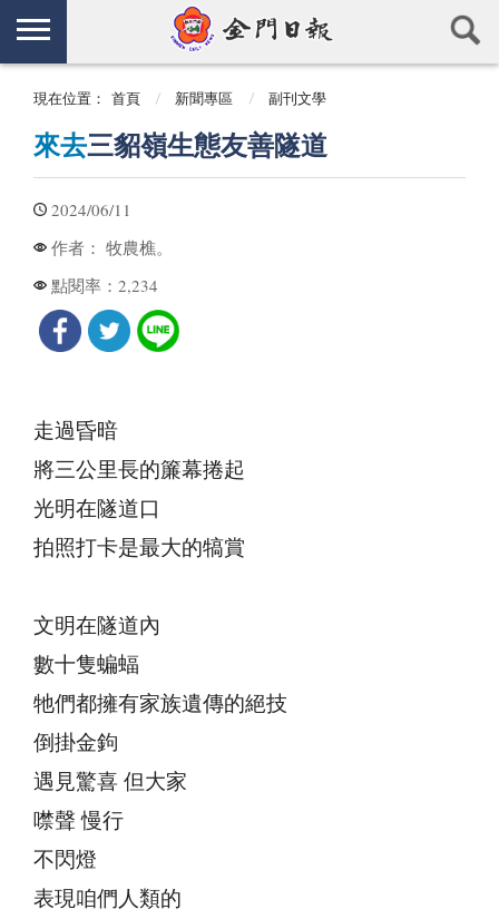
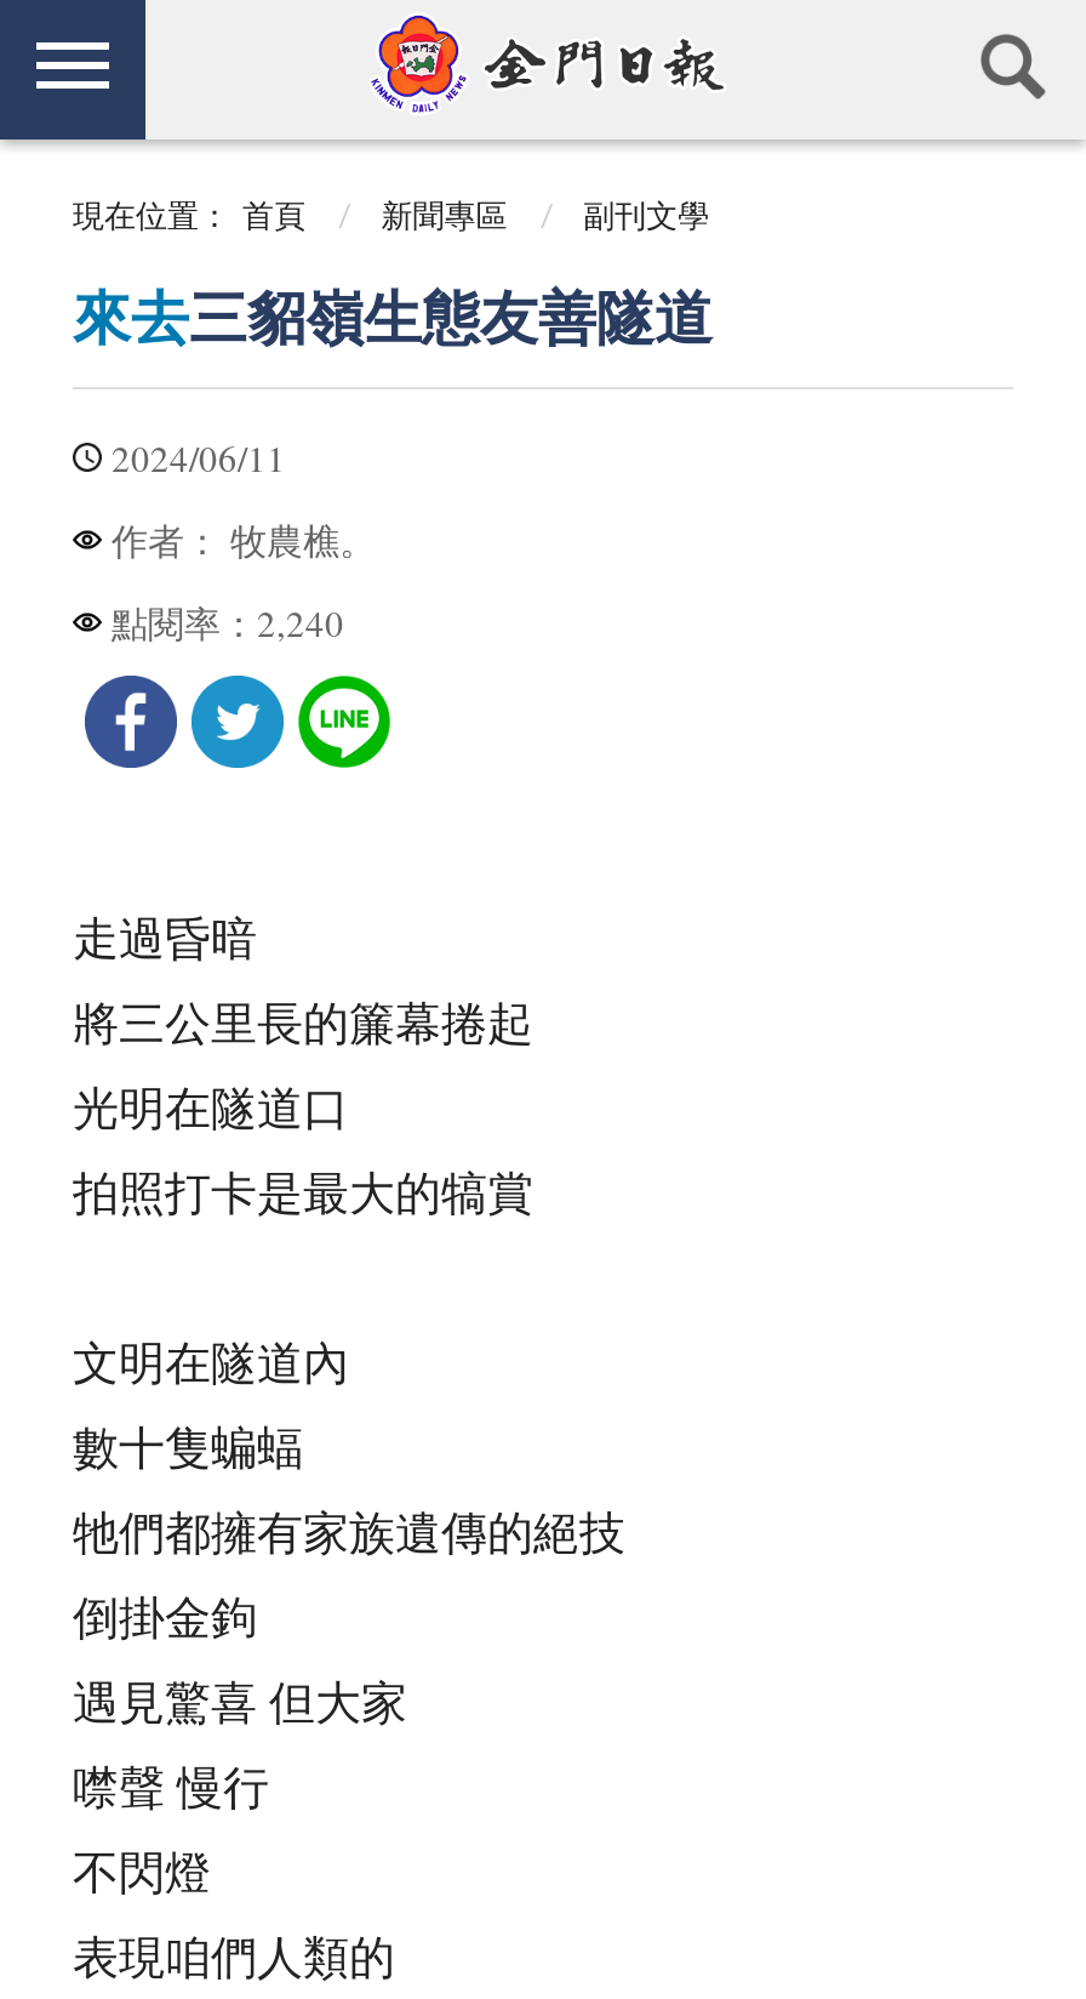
- 點閱率：2,234
+ 點閱率：2,240
